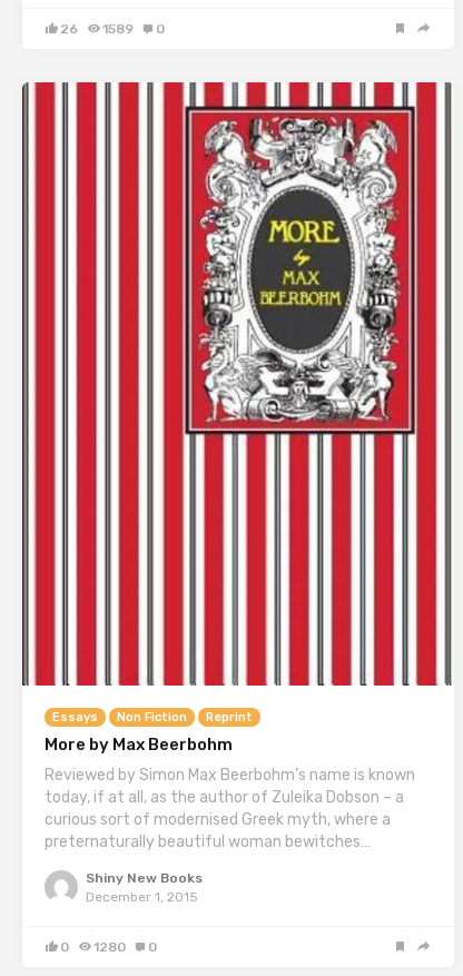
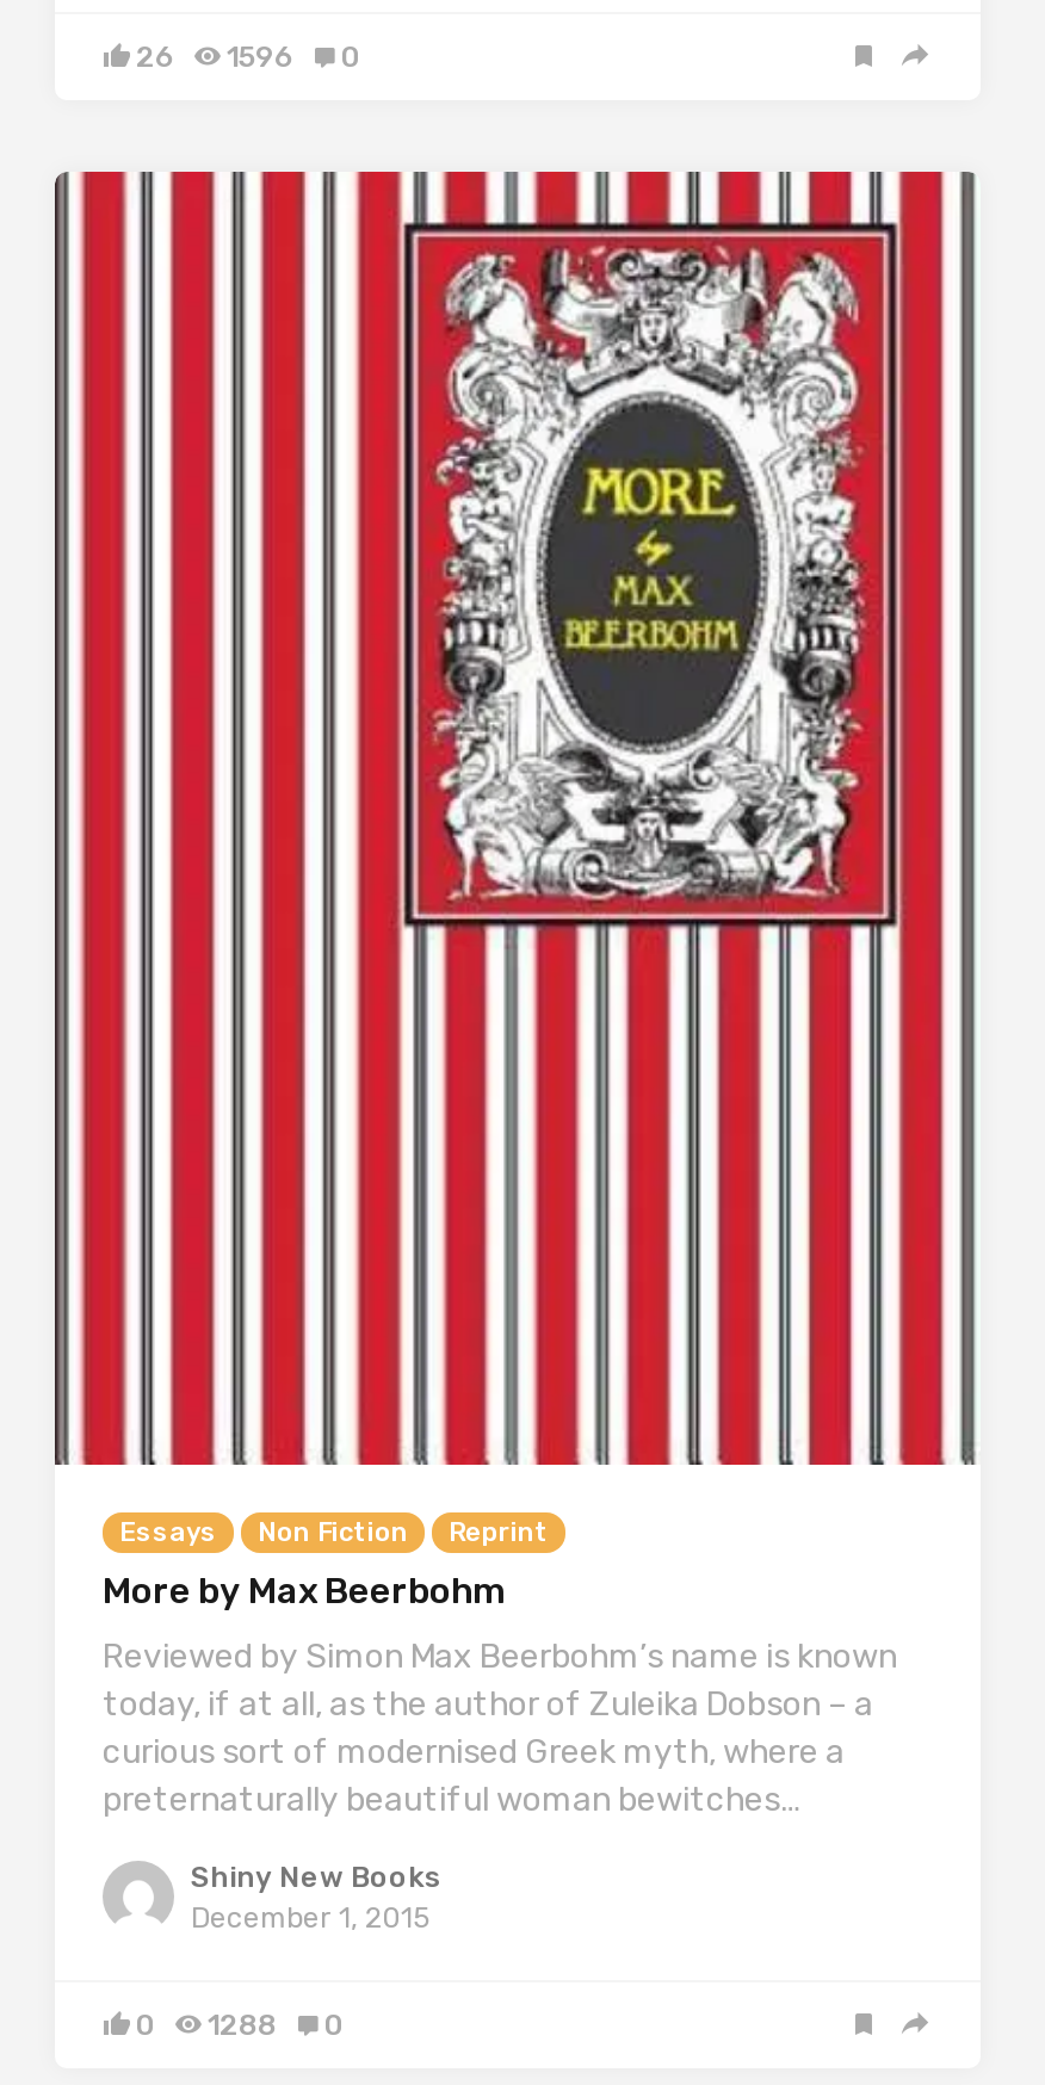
- 26 1589 0
+ 26 1596 0

- 0 1280 0
+ 0 1288 0
